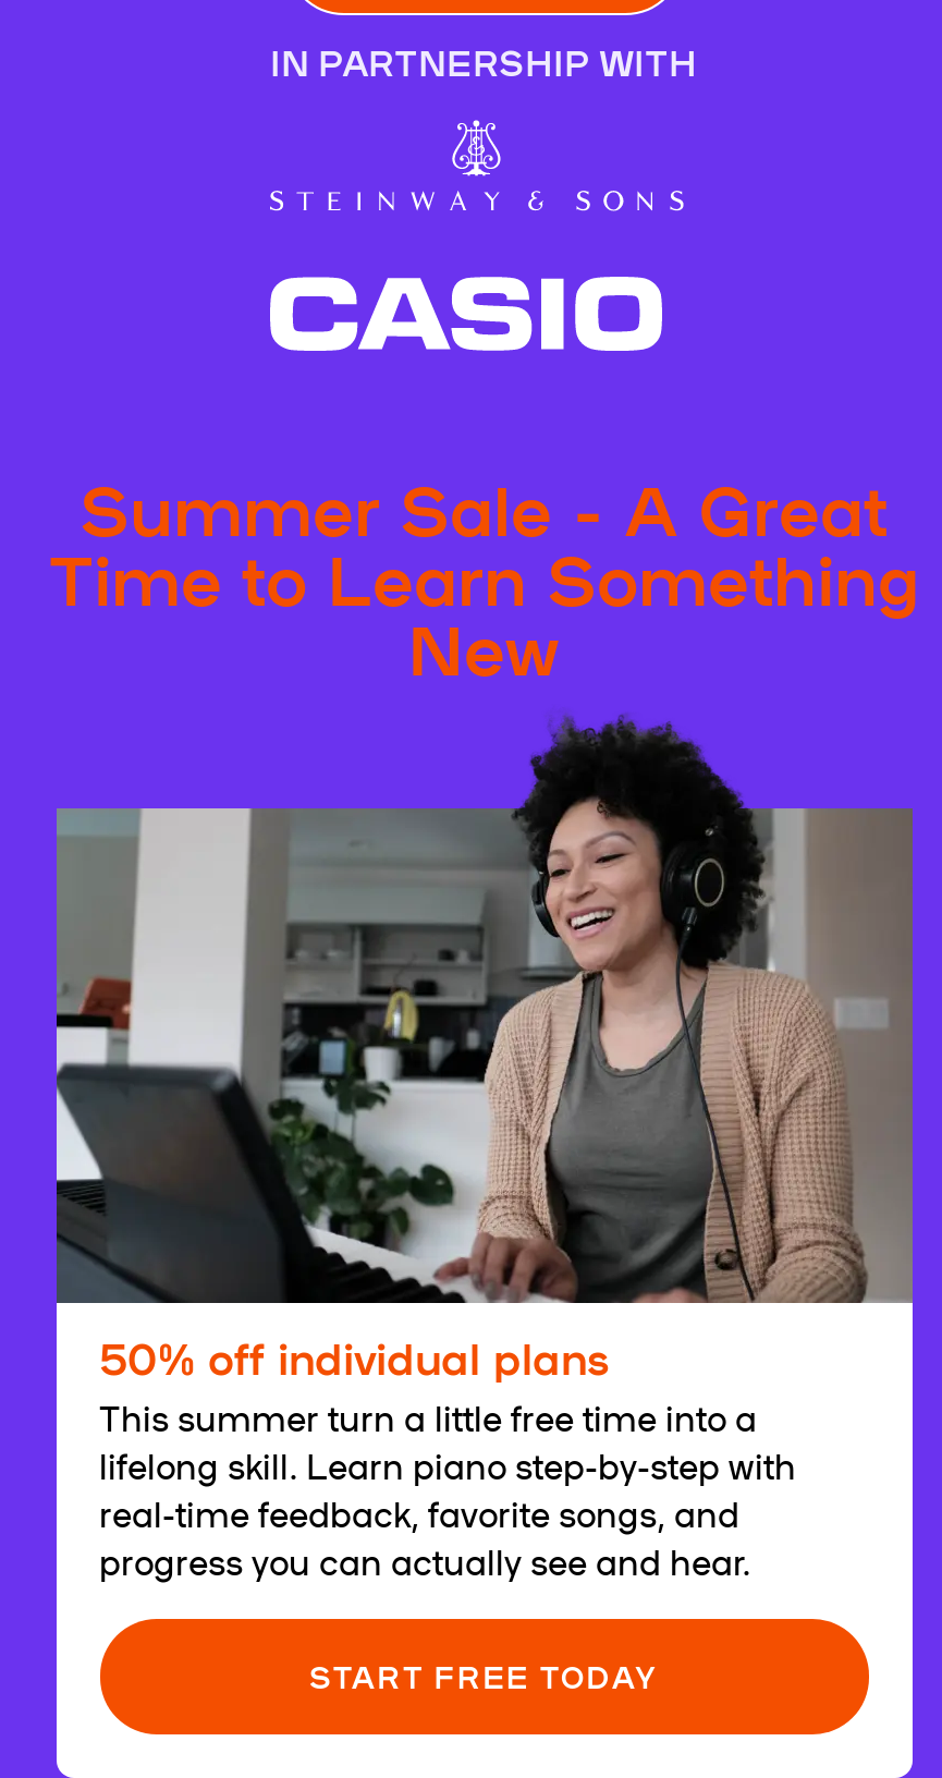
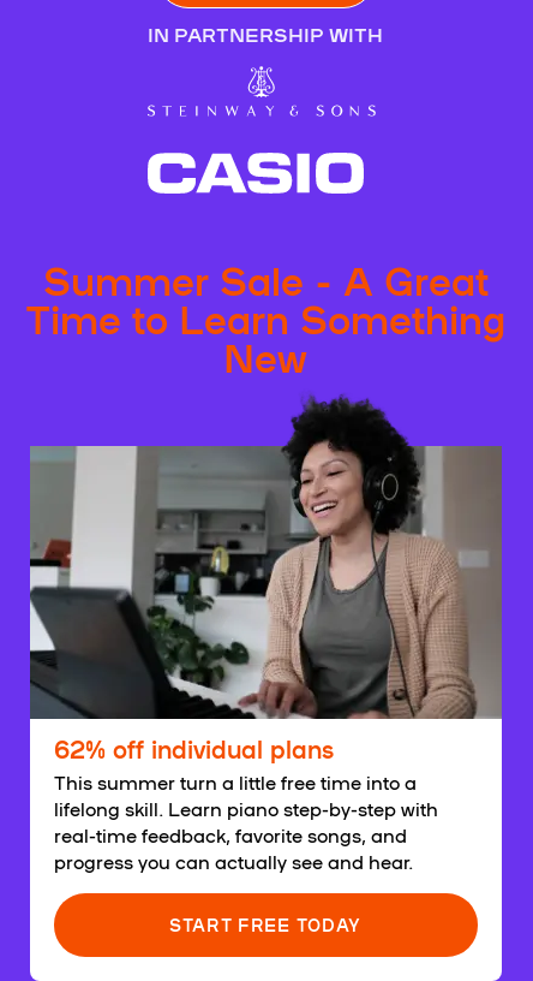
- 50% off individual plans
+ 62% off individual plans
